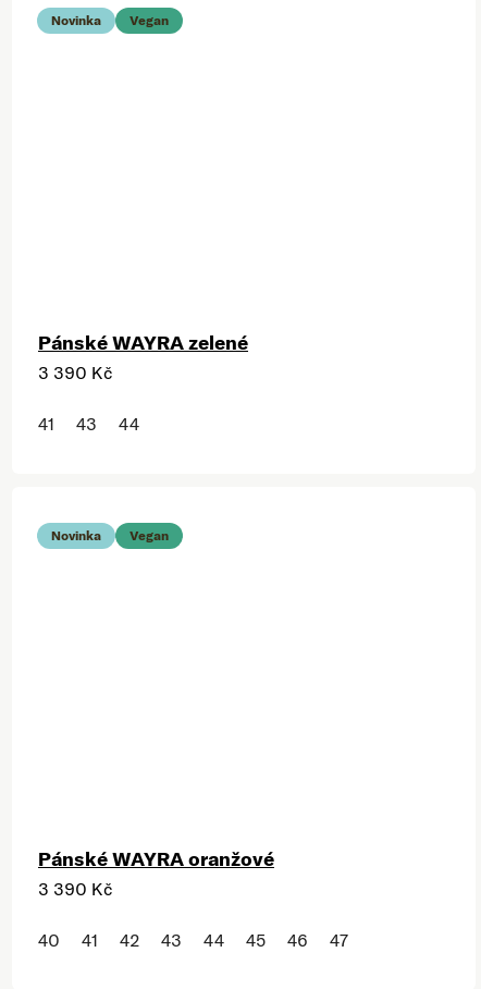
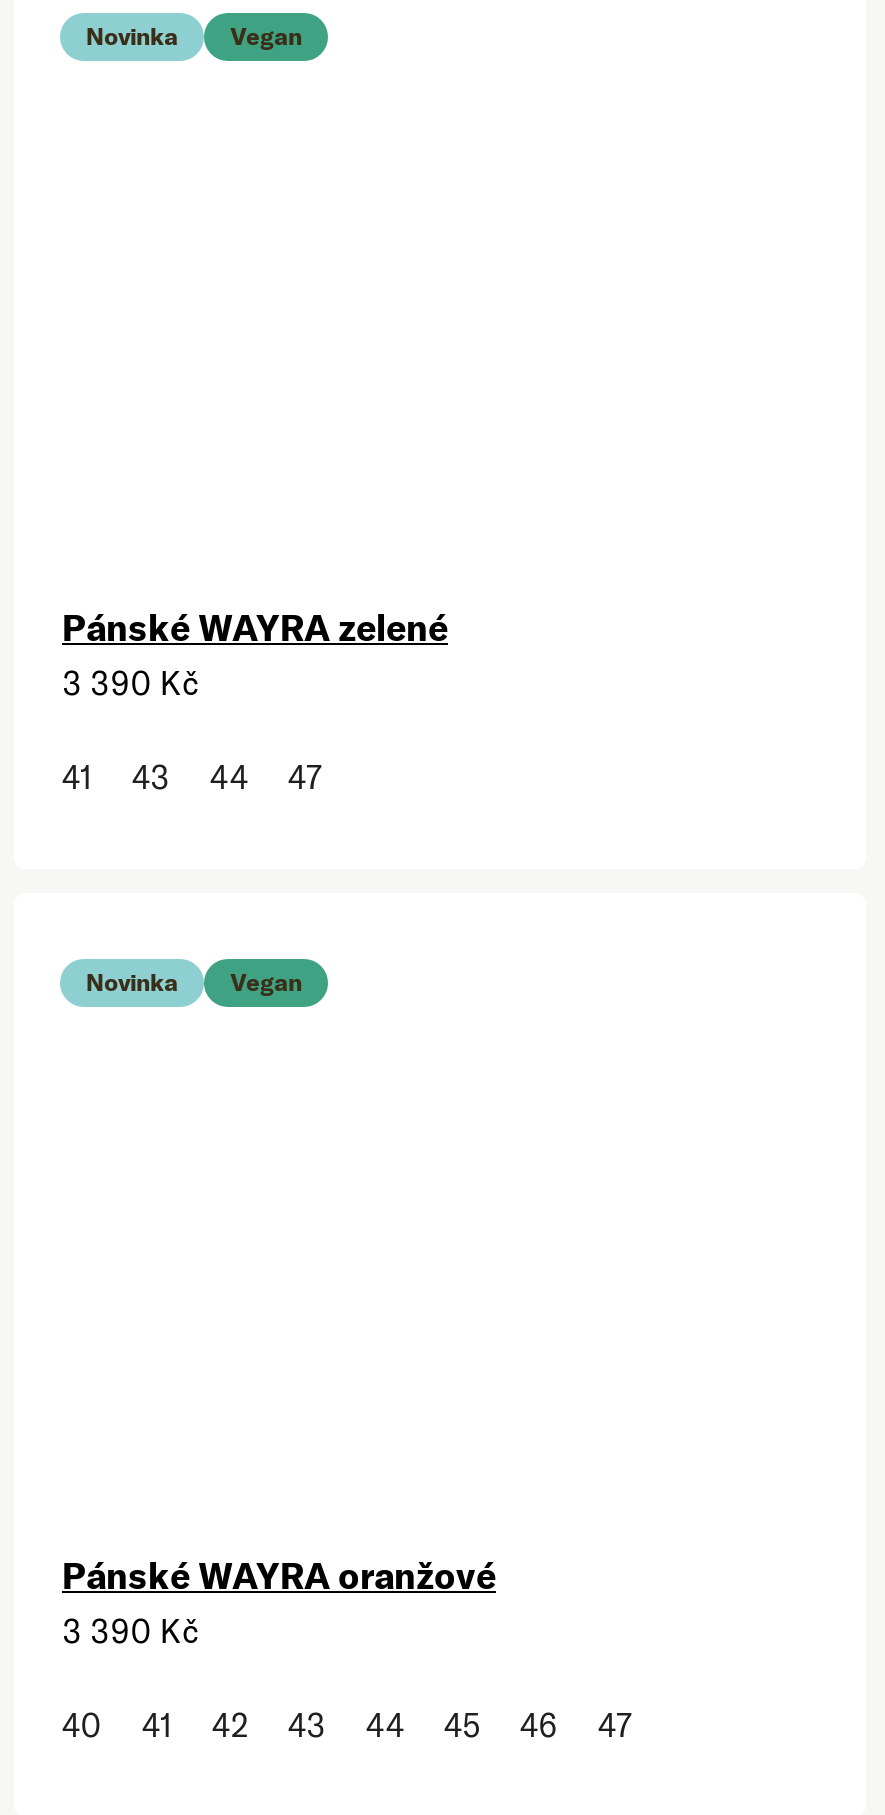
+ 47
